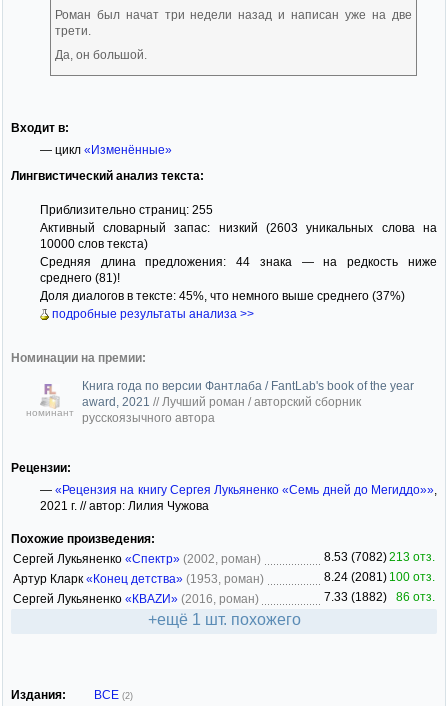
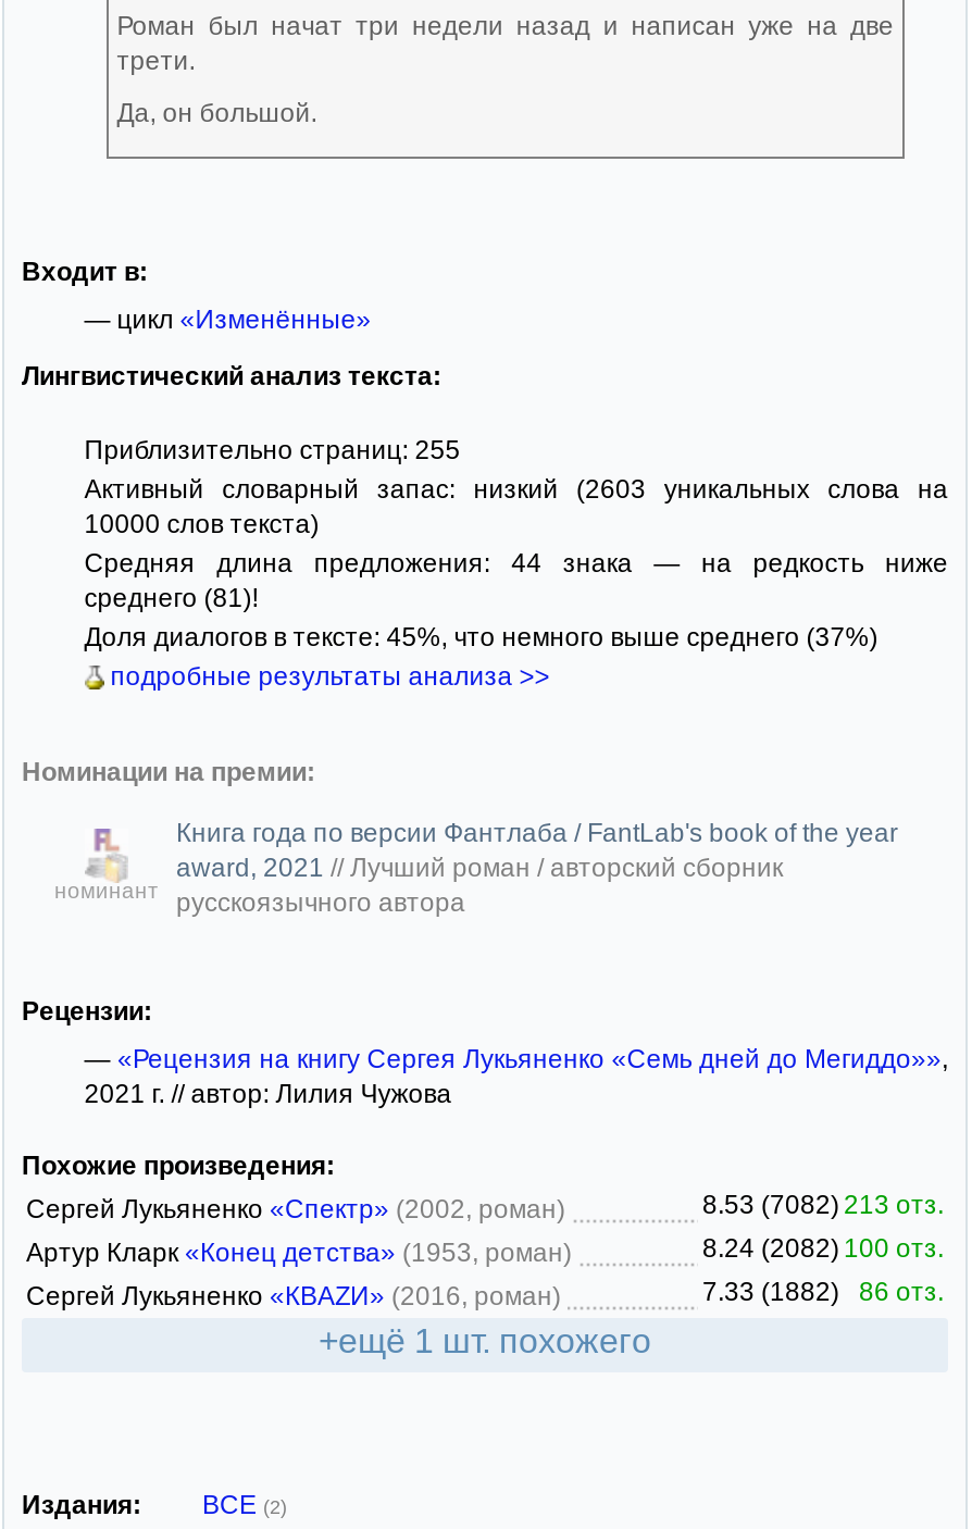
- 8.24 (2081) 100 отз.
+ 8.24 (2082) 100 отз.
